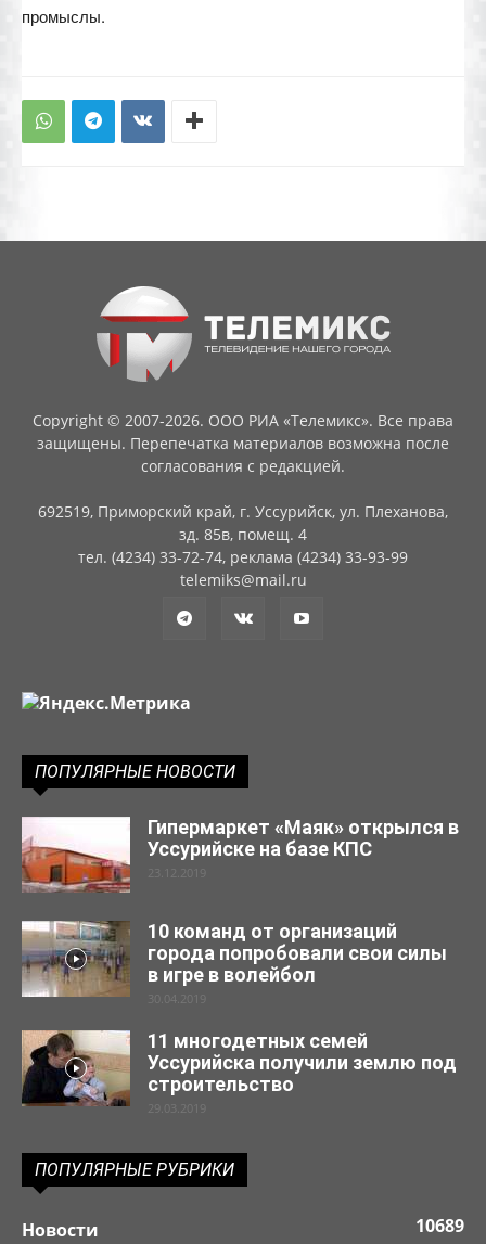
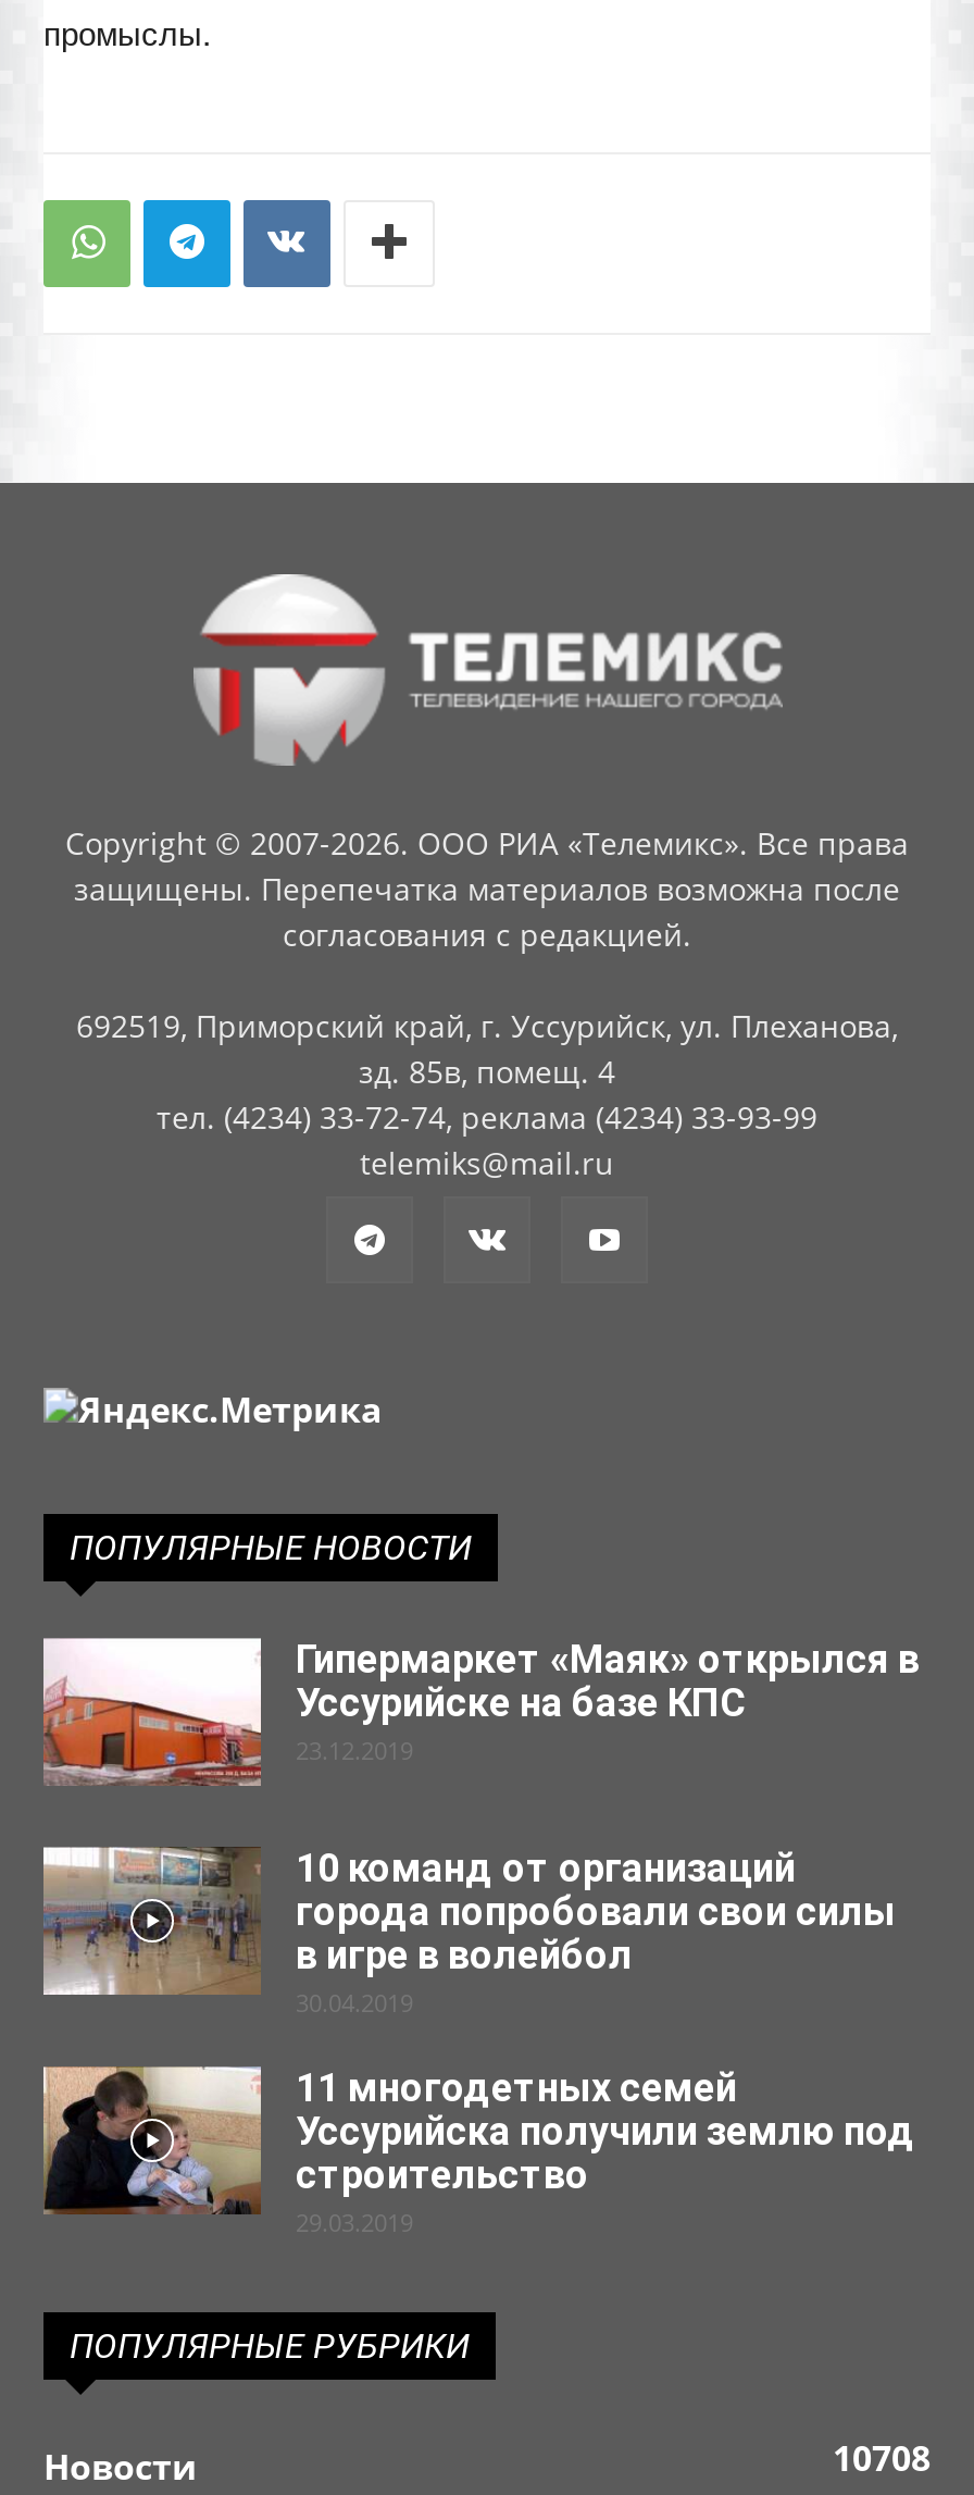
- 10689
+ 10708
